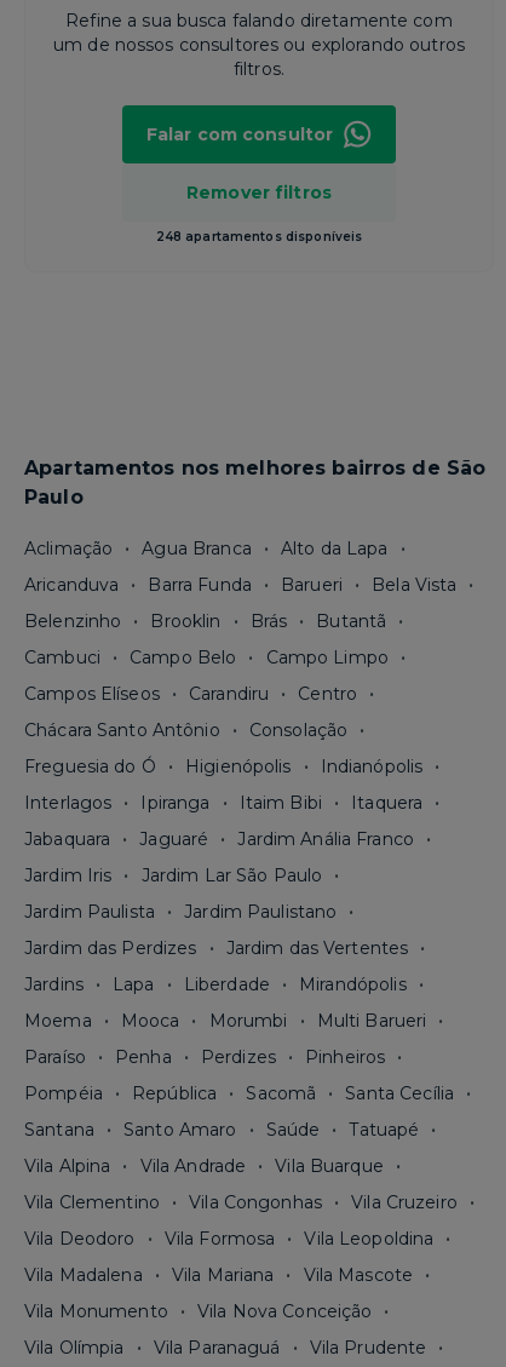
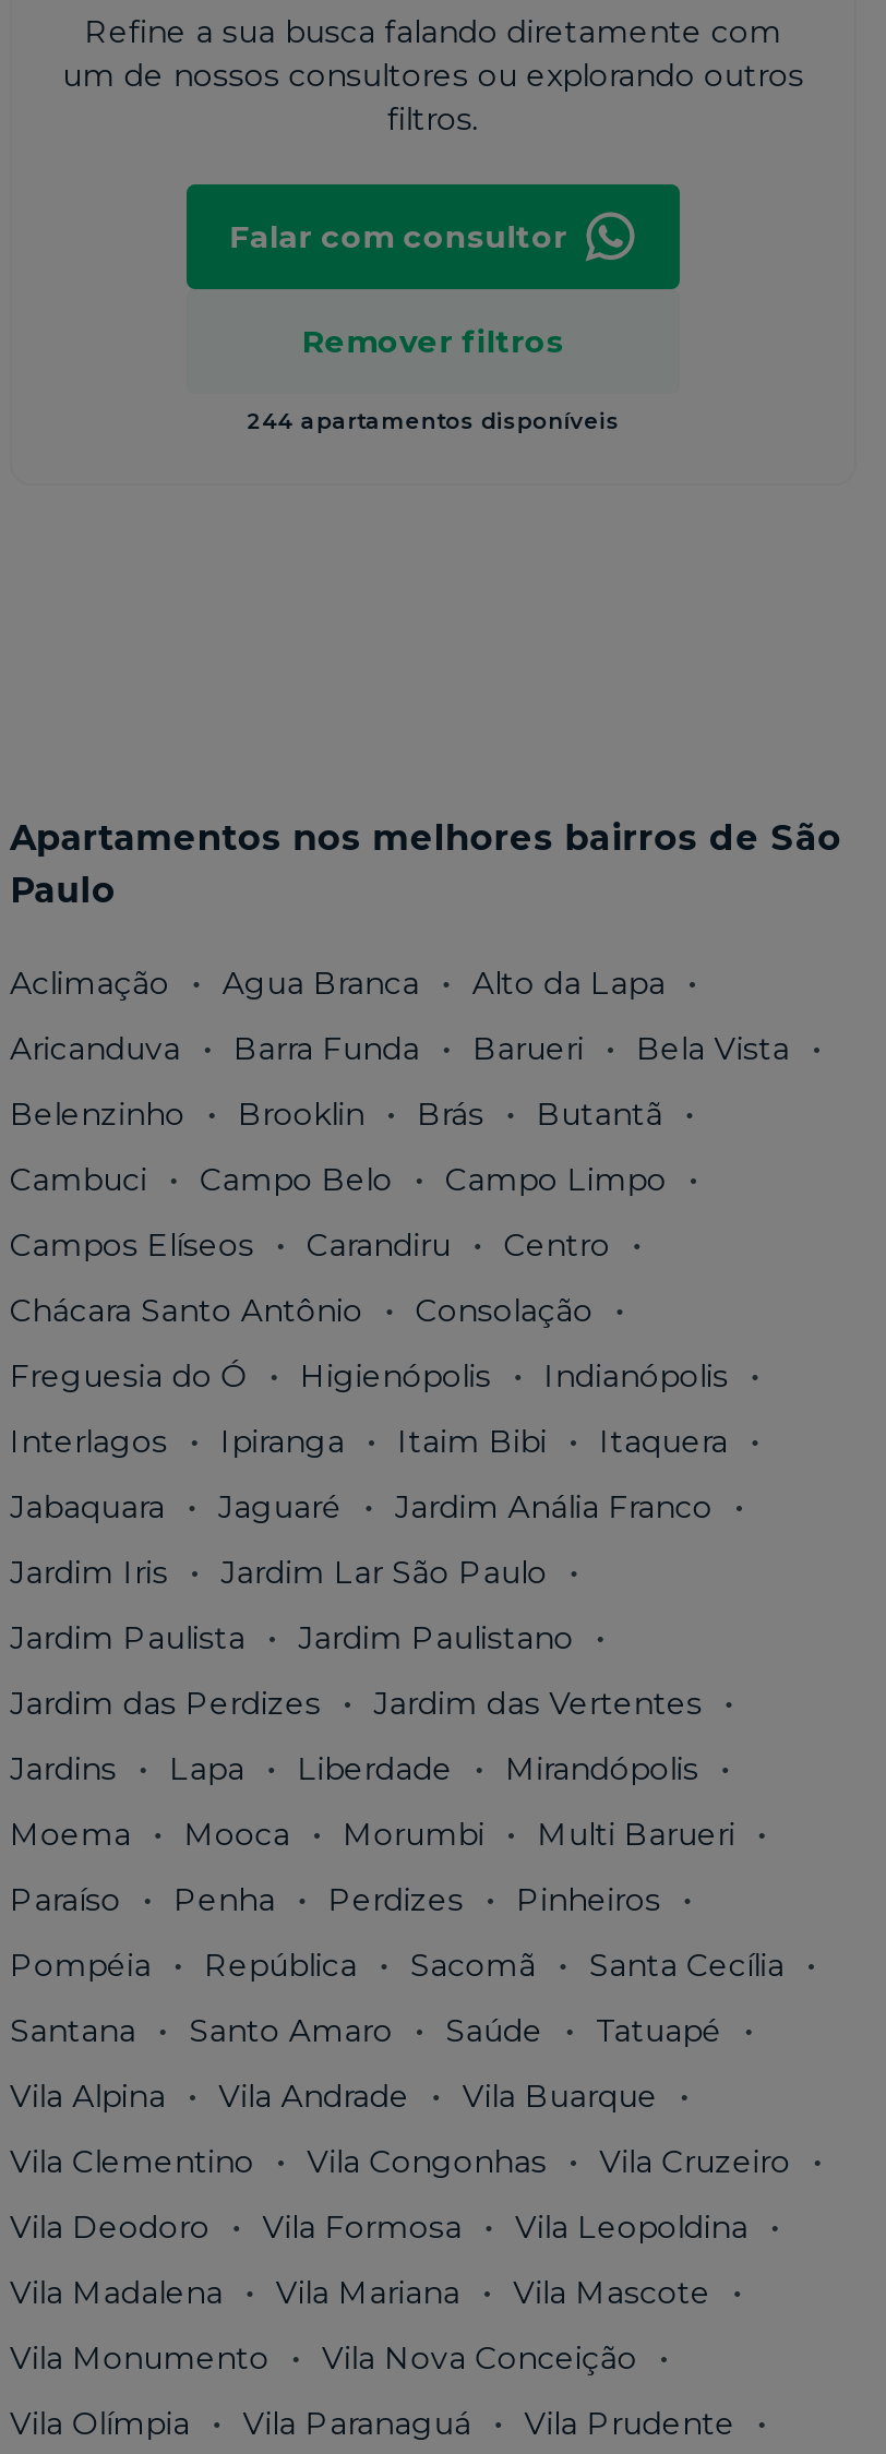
- 248 apartamentos disponíveis
+ 244 apartamentos disponíveis
